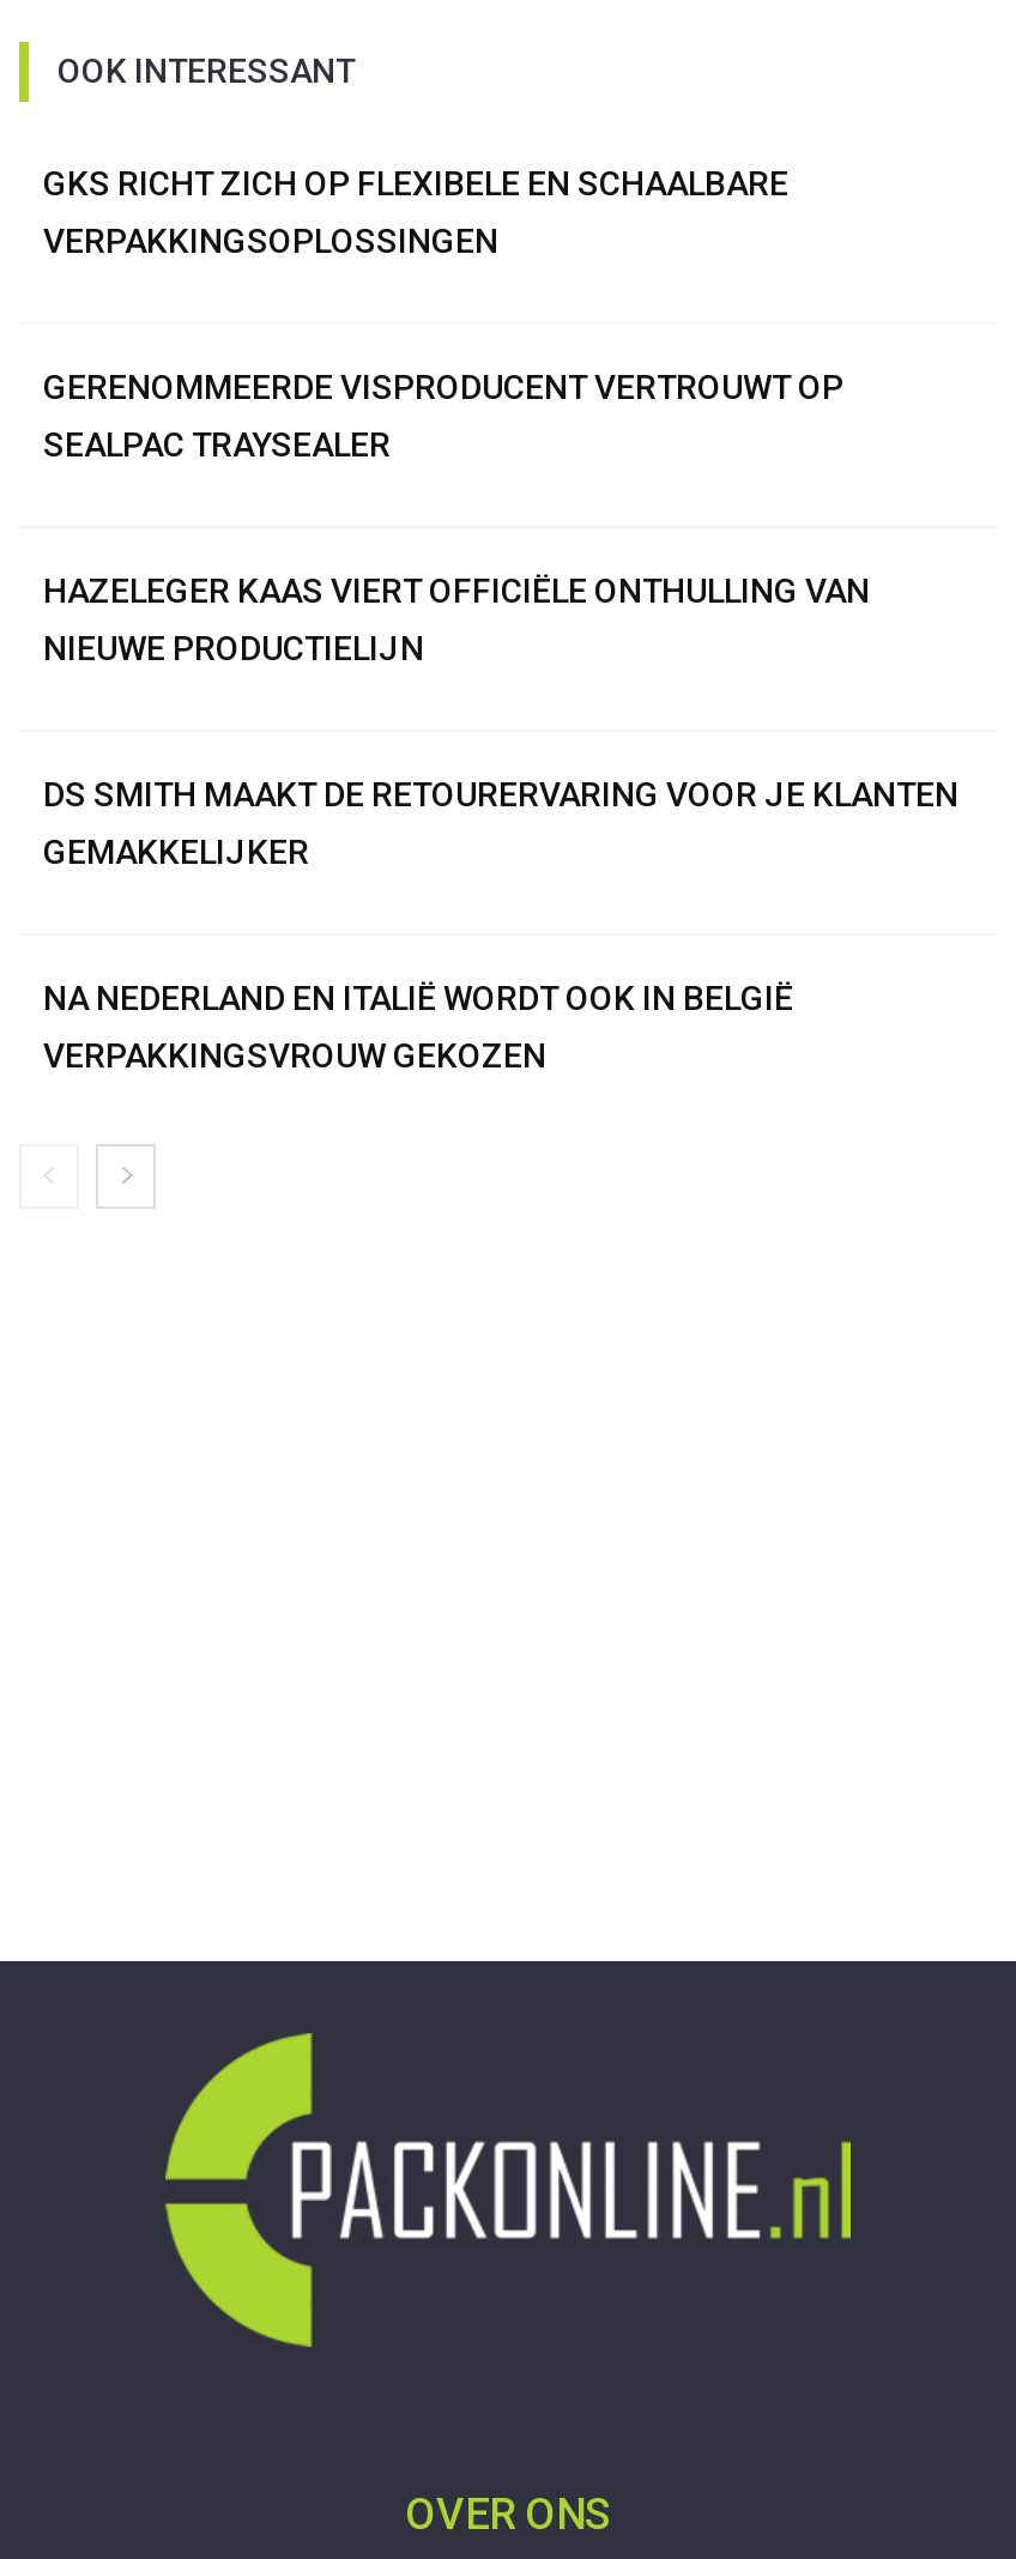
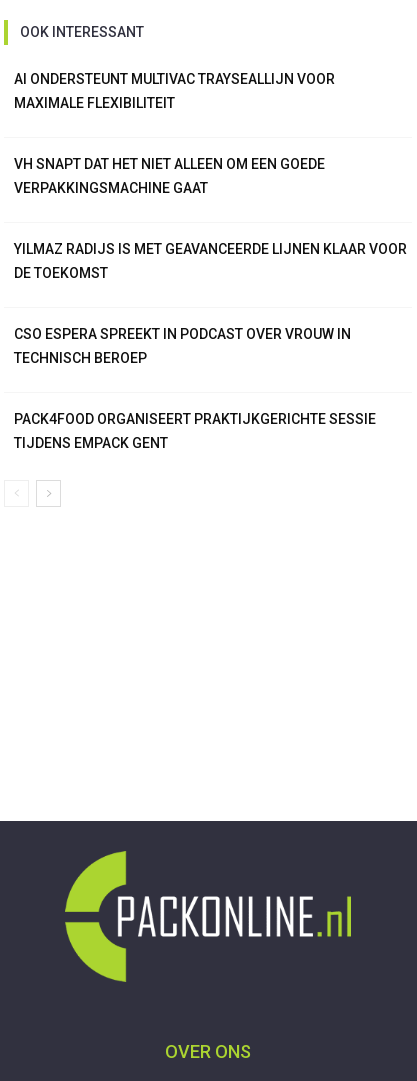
- GKS RICHT ZICH OP FLEXIBELE EN SCHAALBARE
+ AI ONDERSTEUNT MULTIVAC TRAYSEALLIJN VOOR

- VERPAKKINGSOPLOSSINGEN
+ MAXIMALE FLEXIBILITEIT

- GERENOMMEERDE VISPRODUCENT VERTROUWT OP
+ VH SNAPT DAT HET NIET ALLEEN OM EEN GOEDE

- SEALPAC TRAYSEALER
+ VERPAKKINGSMACHINE GAAT

- HAZELEGER KAAS VIERT OFFICIËLE ONTHULLING VAN
+ YILMAZ RADIJS IS MET GEAVANCEERDE LIJNEN KLAAR VOOR

- NIEUWE PRODUCTIELIJN
+ DE TOEKOMST

- DS SMITH MAAKT DE RETOURERVARING VOOR JE KLANTEN
+ CSO ESPERA SPREEKT IN PODCAST OVER VROUW IN

- GEMAKKELIJKER
+ TECHNISCH BEROEP

- NA NEDERLAND EN ITALIË WORDT OOK IN BELGIË
+ PACK4FOOD ORGANISEERT PRAKTIJKGERICHTE SESSIE

- VERPAKKINGSVROUW GEKOZEN
+ TIJDENS EMPACK GENT
